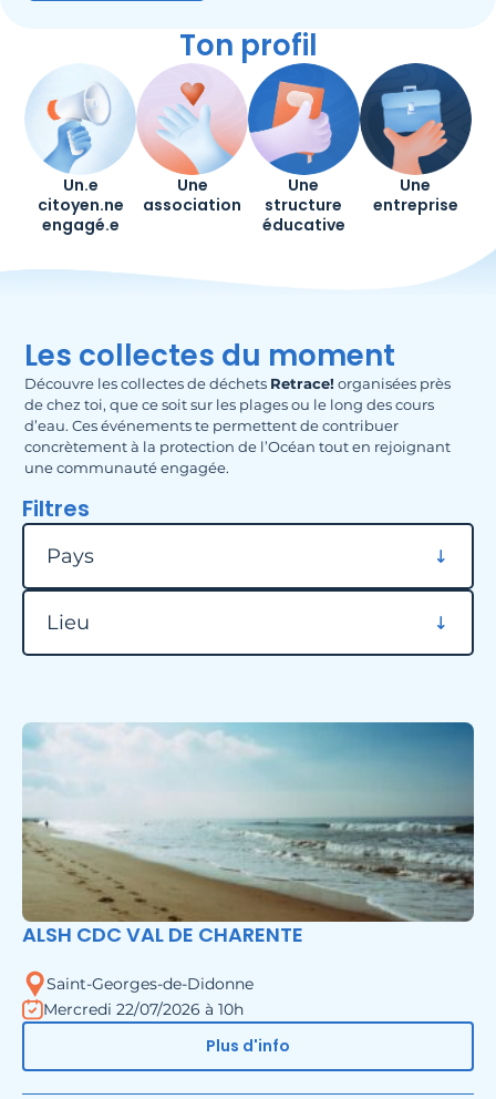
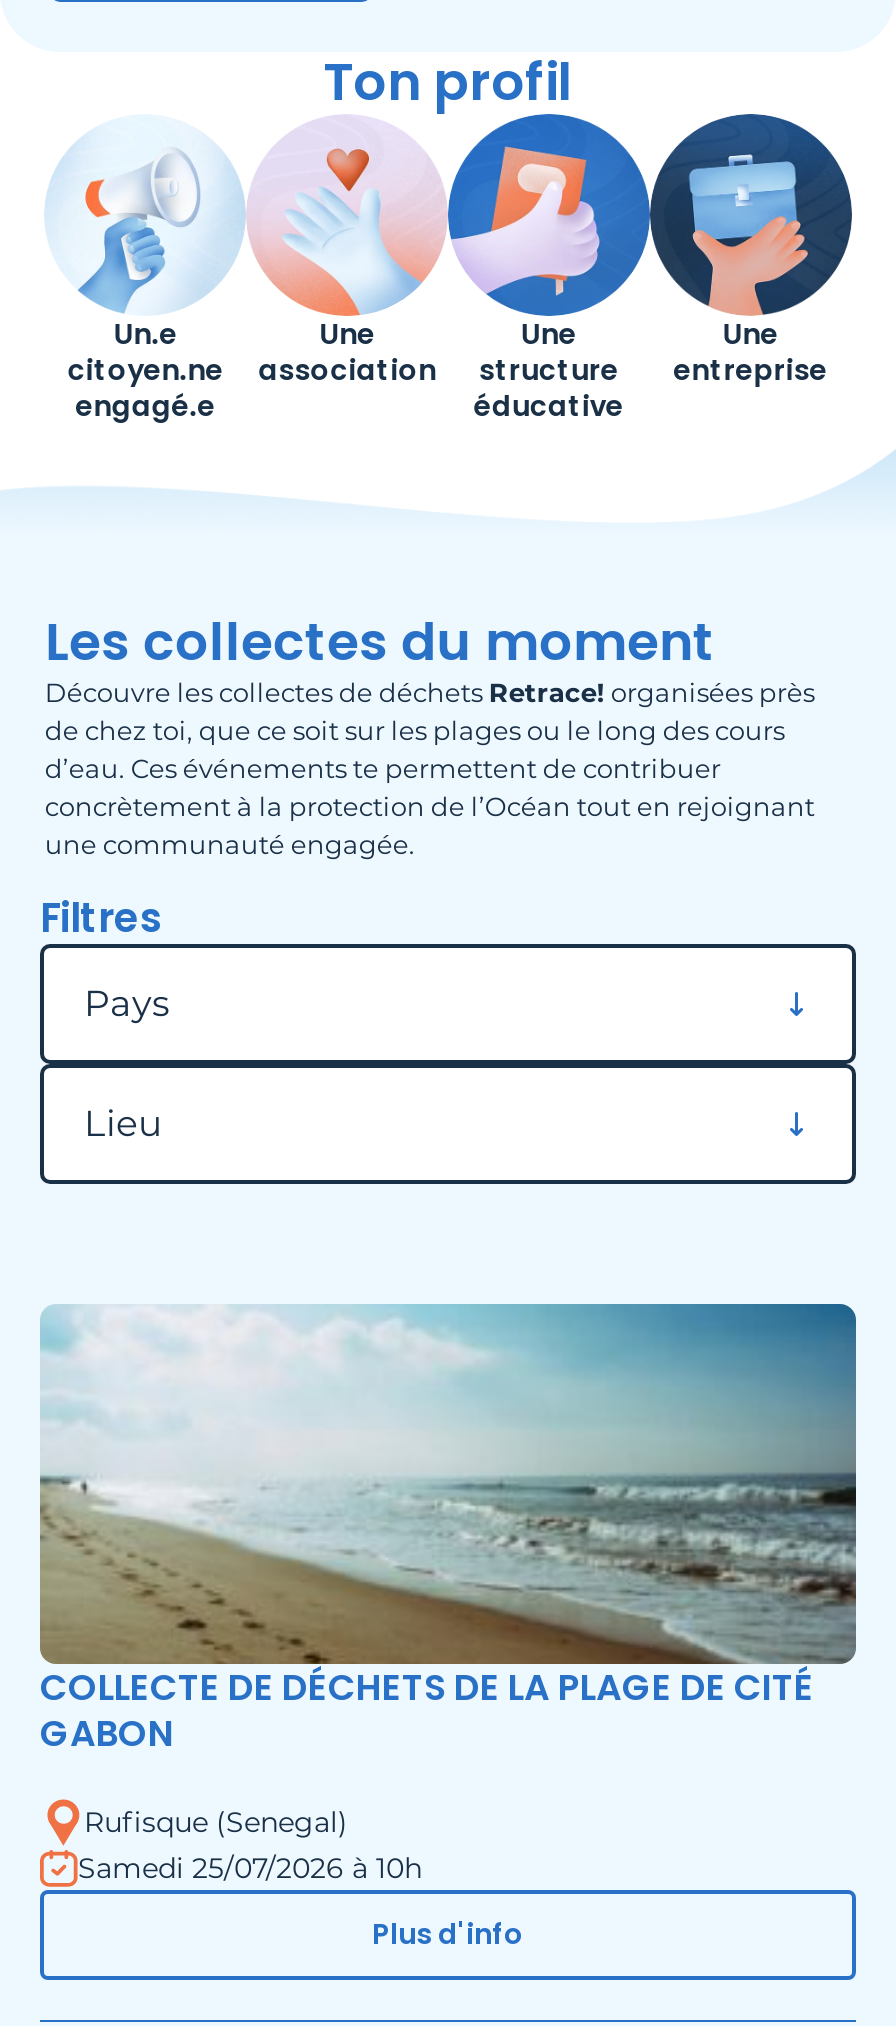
- ALSH CDC VAL DE CHARENTE
+ COLLECTE DE DÉCHETS DE LA PLAGE DE CITÉ
+ GABON

- Saint-Georges-de-Didonne
- Mercredi 22/07/2026 à 10h
+ Rufisque (Senegal)
+ Samedi 25/07/2026 à 10h
